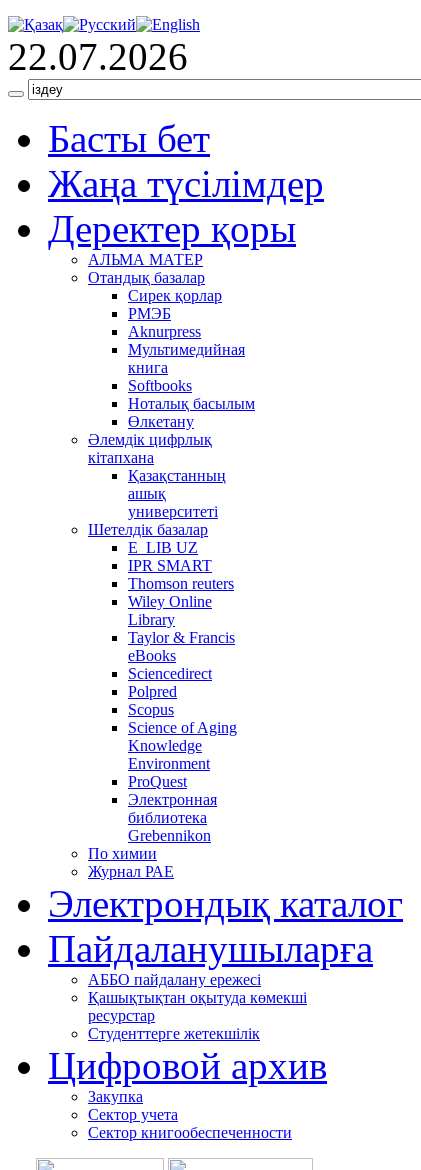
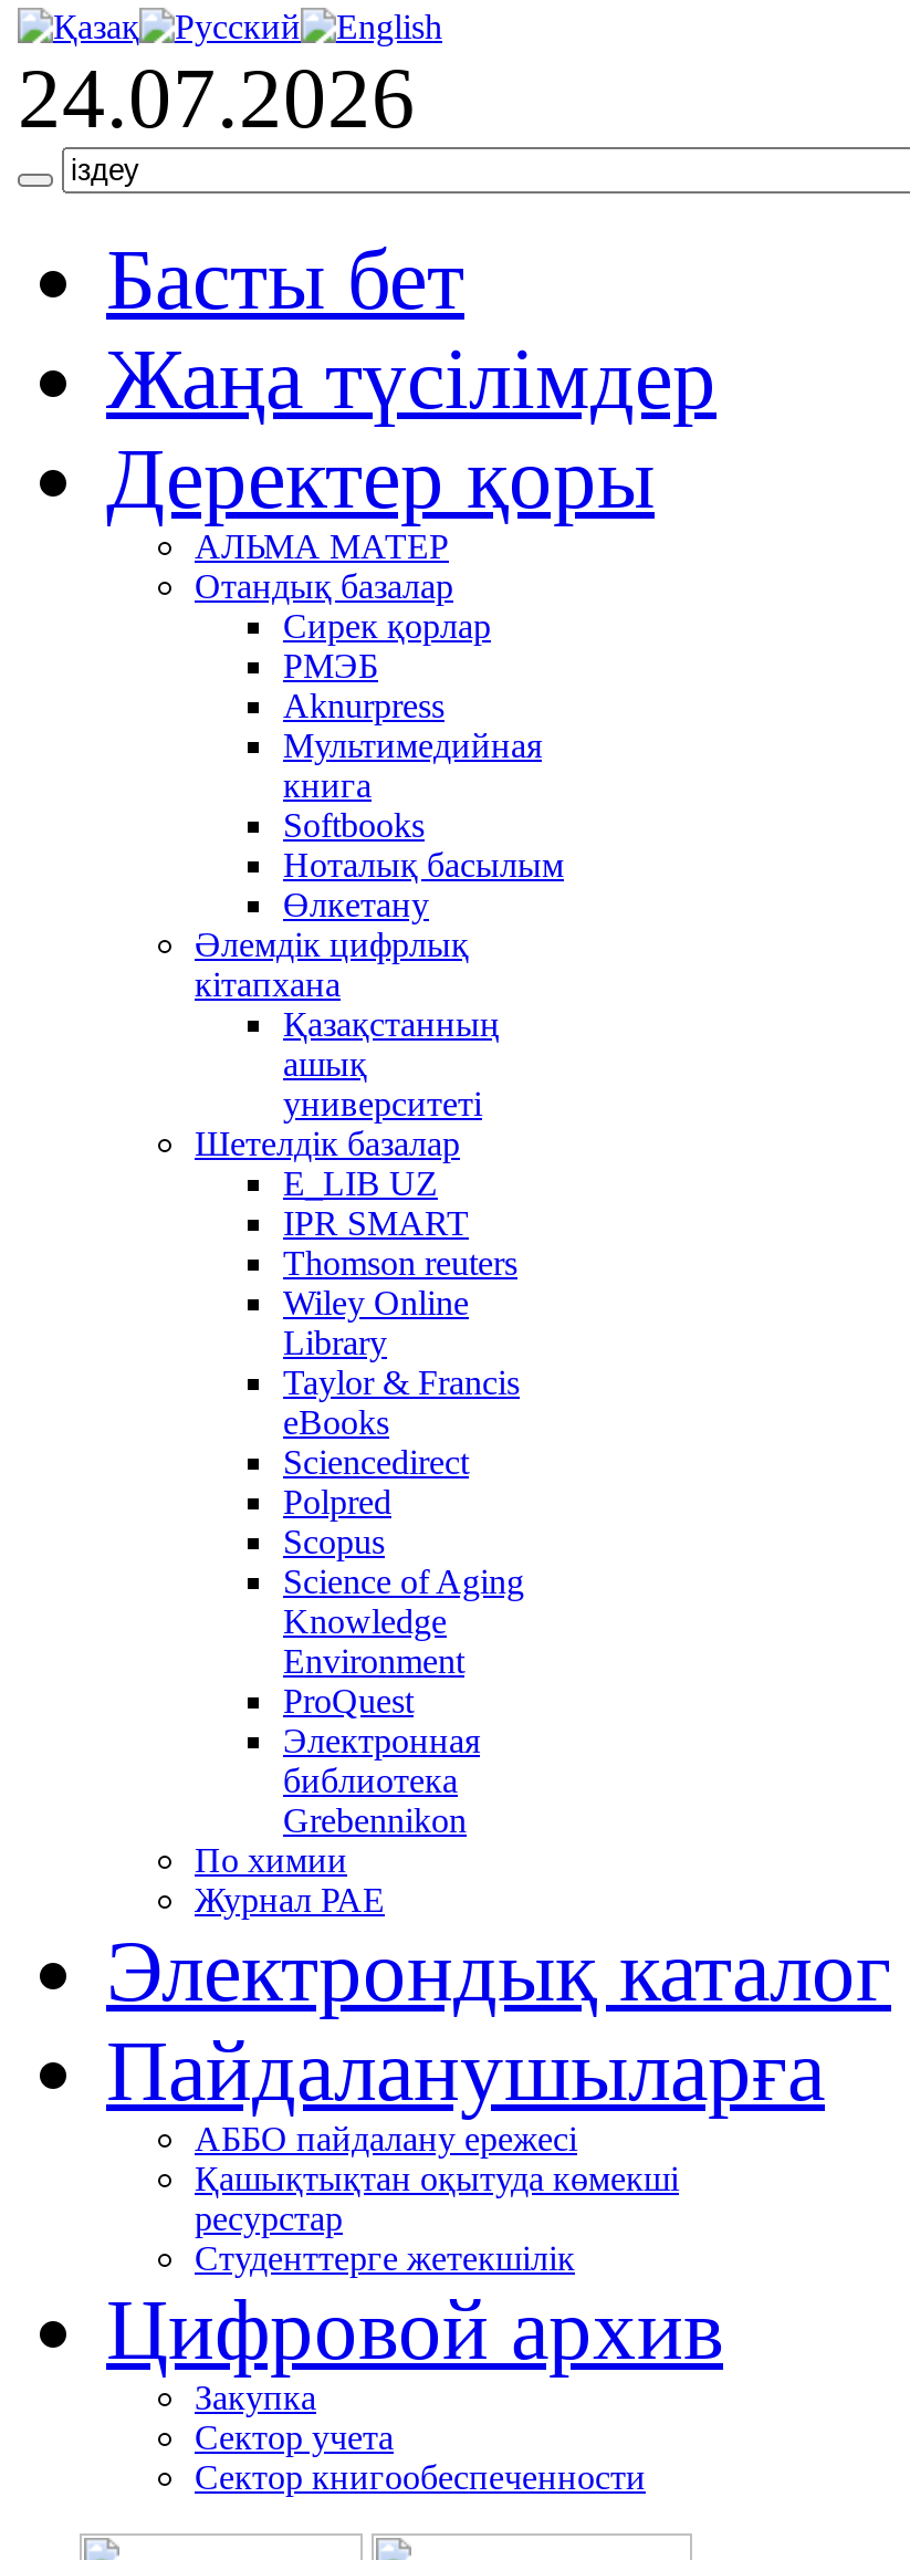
- 22.07.2026
+ 24.07.2026
